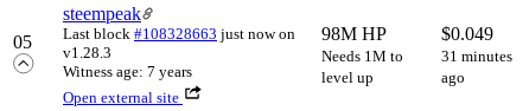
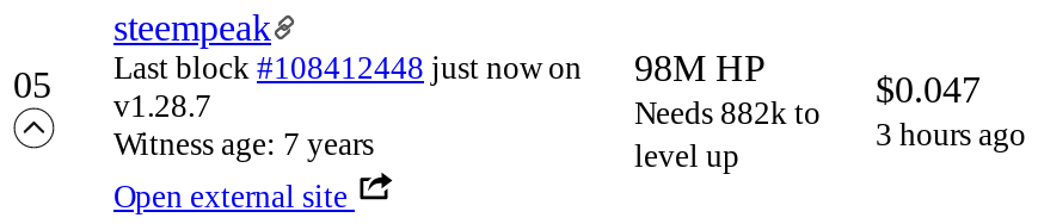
- Last block #108328663 just now on
- v1.28.3
+ Last block #108412448 just now on
+ v1.28.7

- $0.049
- 31 minutes
- ago
+ $0.047
+ 3 hours ago

- Needs 1M to
+ Needs 882k to
